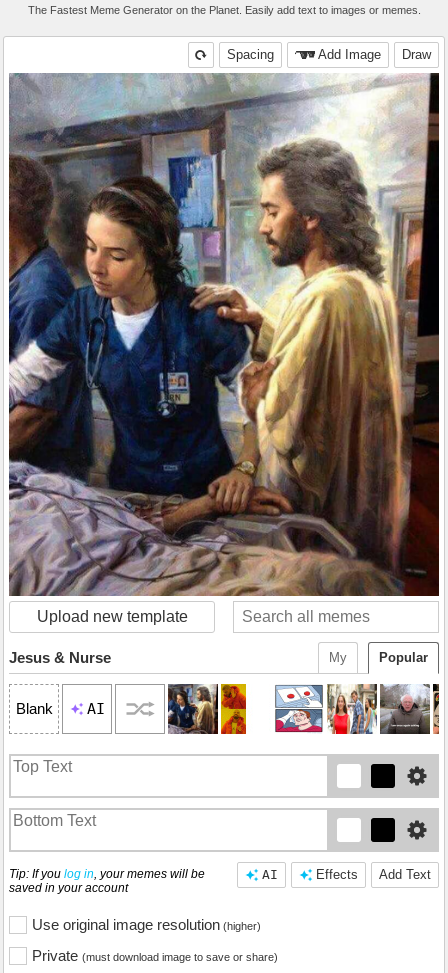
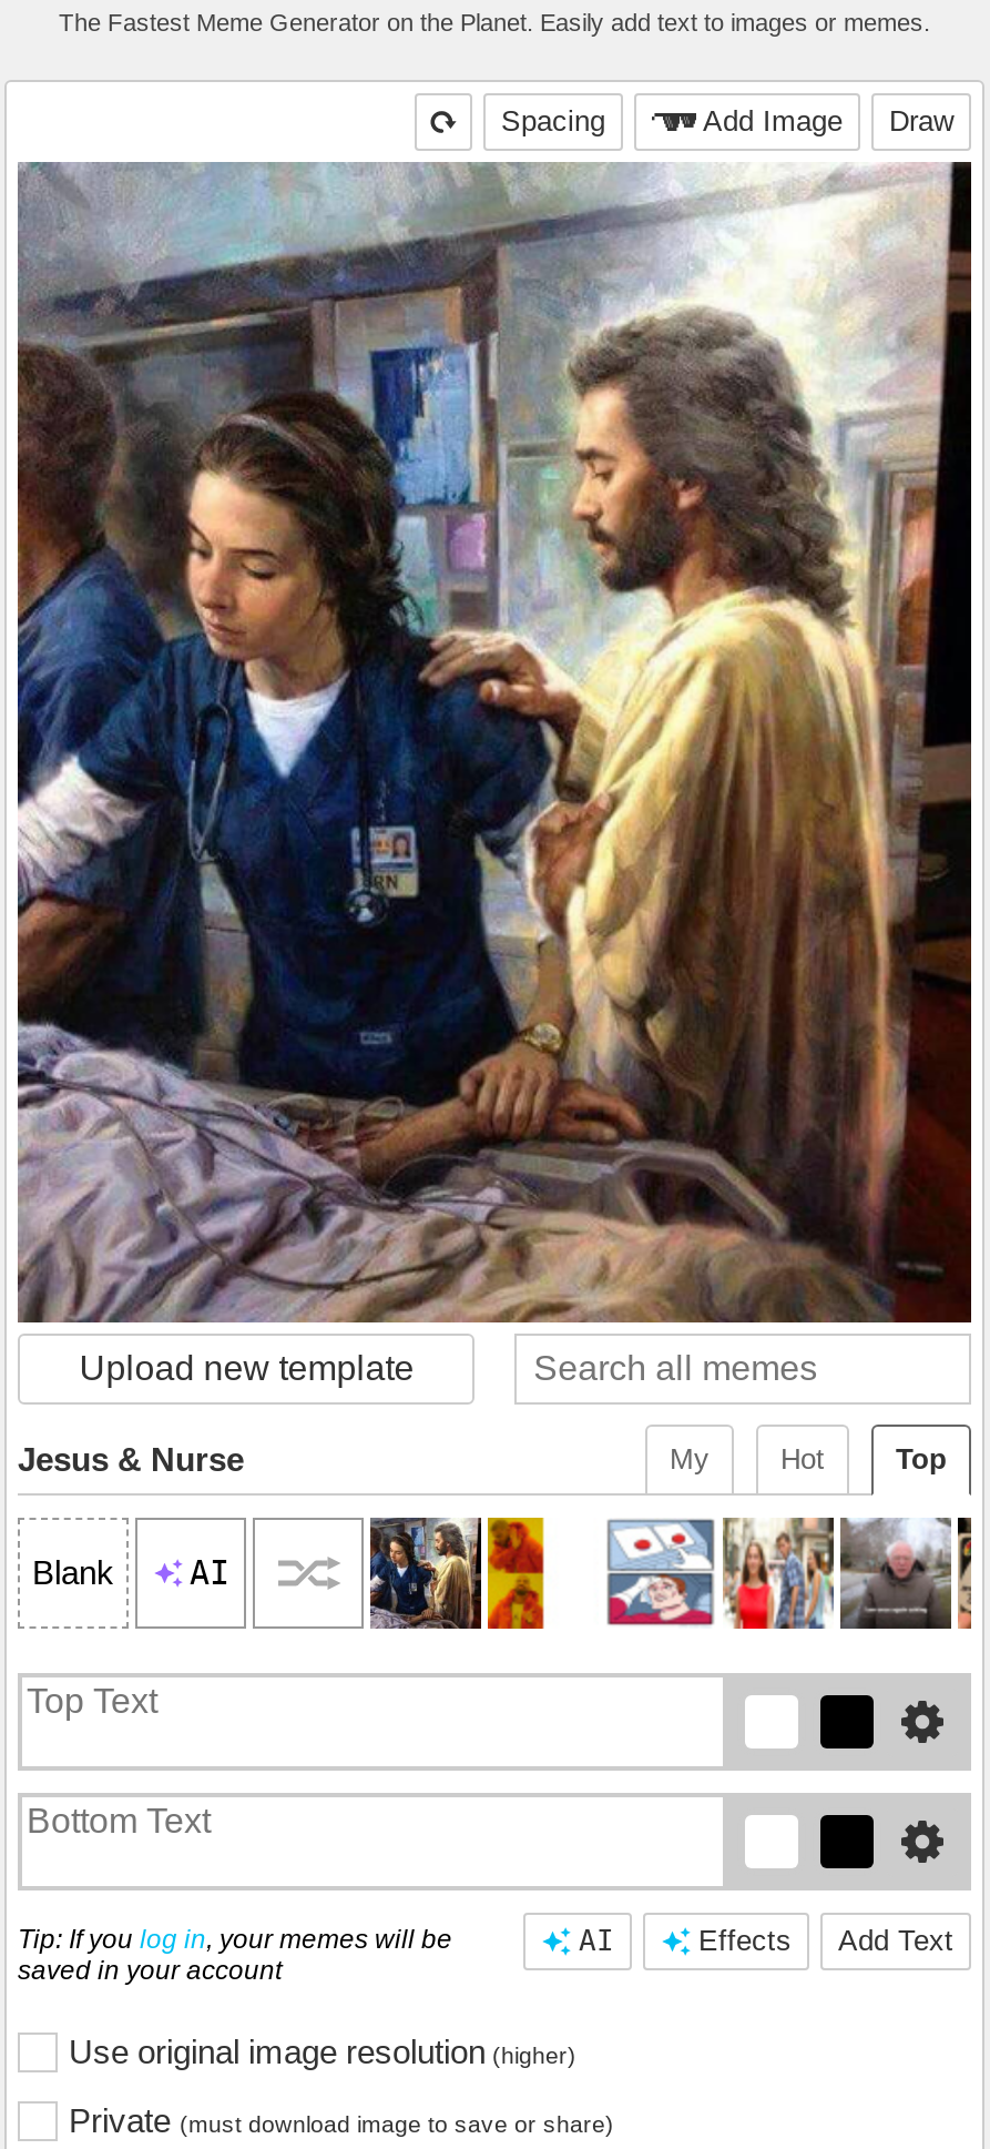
- Popular
+ Top
+ Hot
